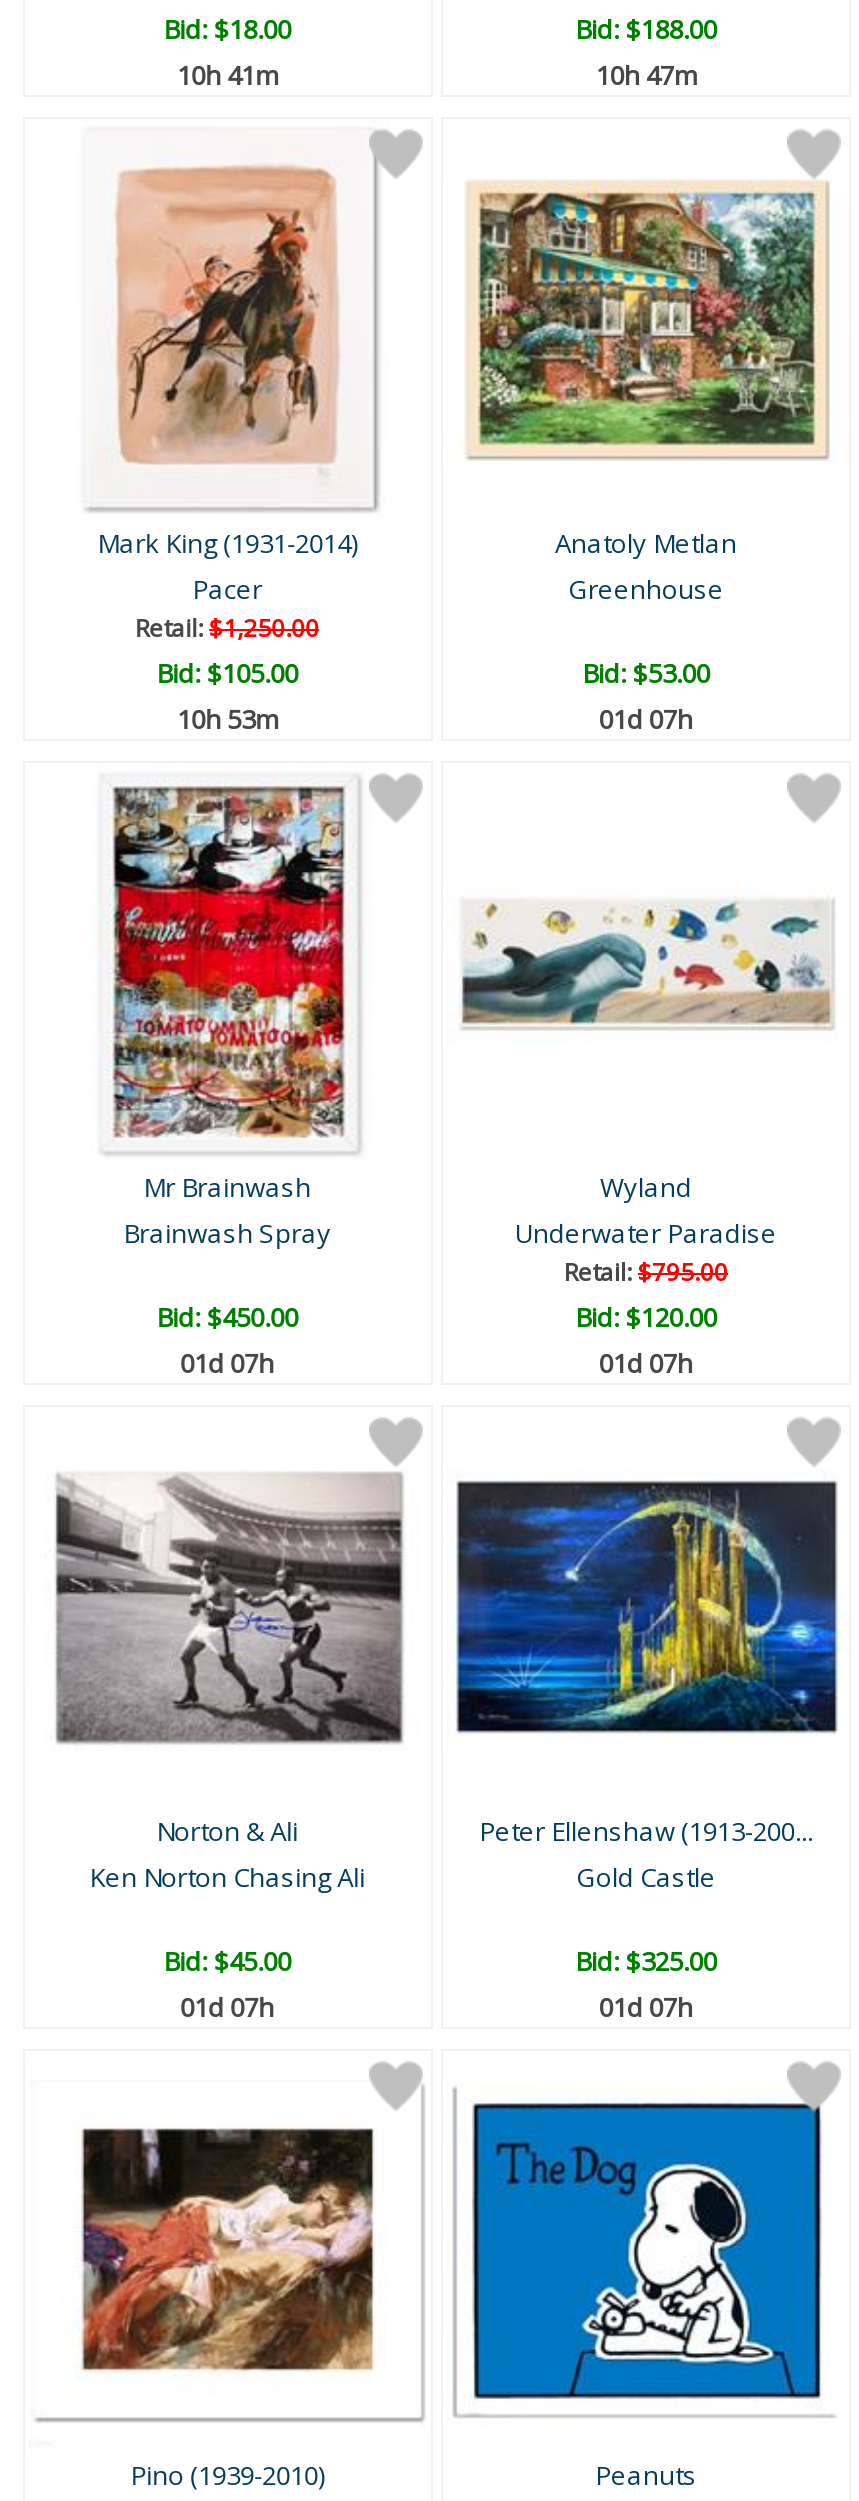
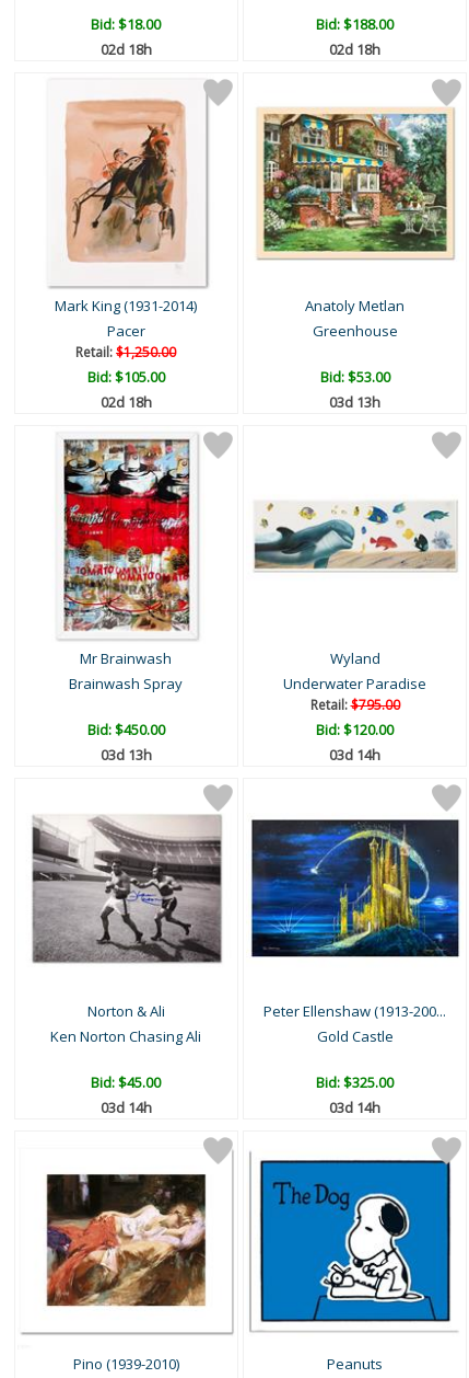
- 10h 41m
+ 02d 18h

- 10h 47m
+ 02d 18h

- 10h 53m
+ 02d 18h

- 01d 07h
+ 03d 13h

- 01d 07h
+ 03d 13h

- 01d 07h
+ 03d 14h

- 01d 07h
+ 03d 14h

- 01d 07h
+ 03d 14h
